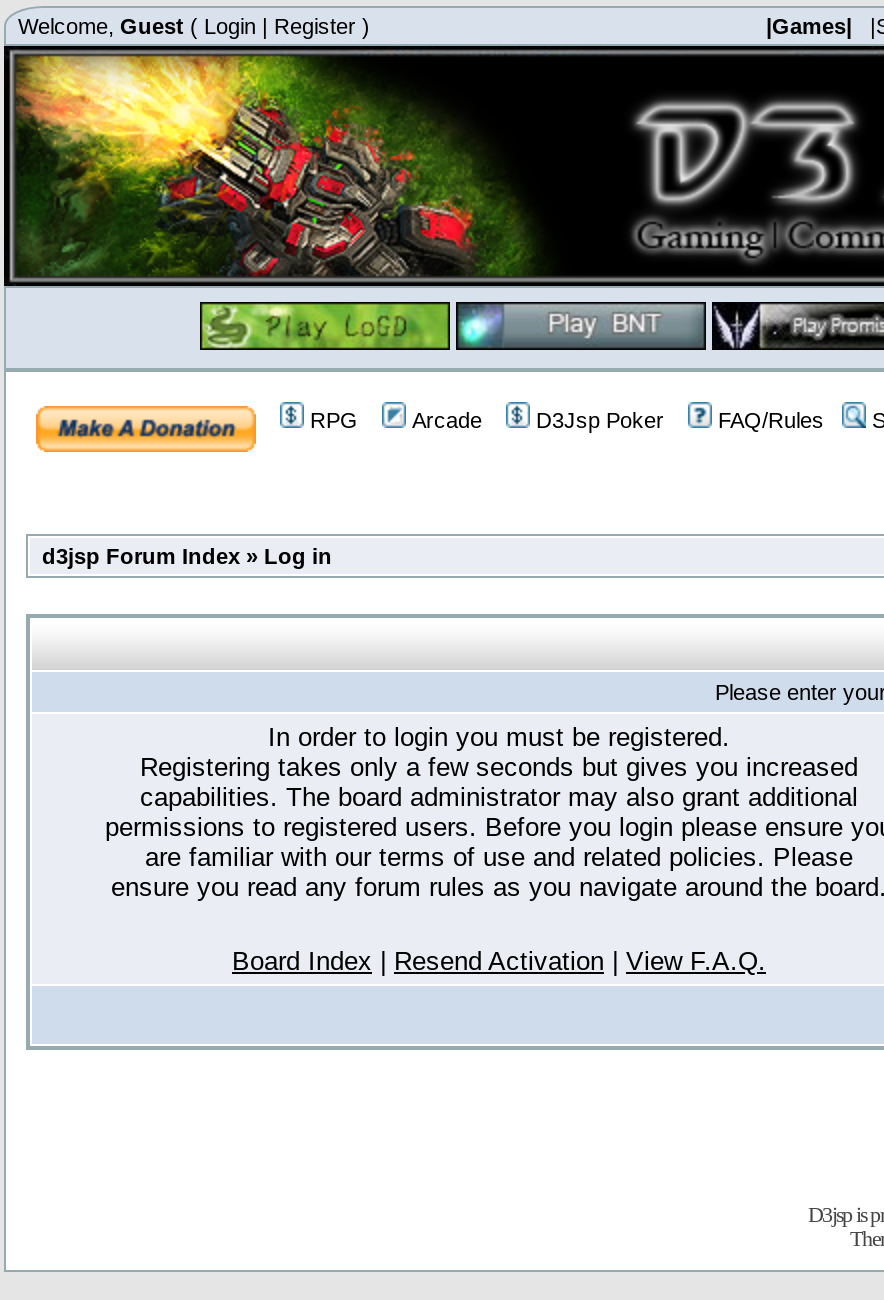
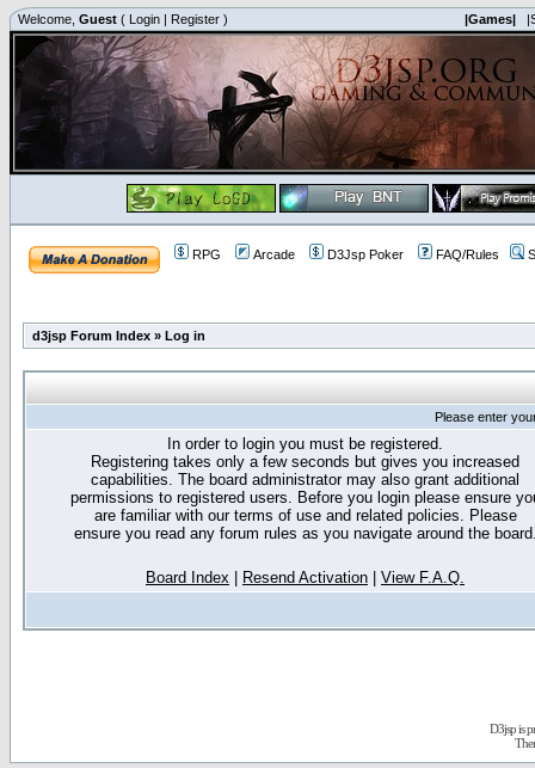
- [image]
+ [image]
